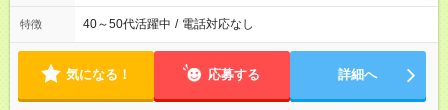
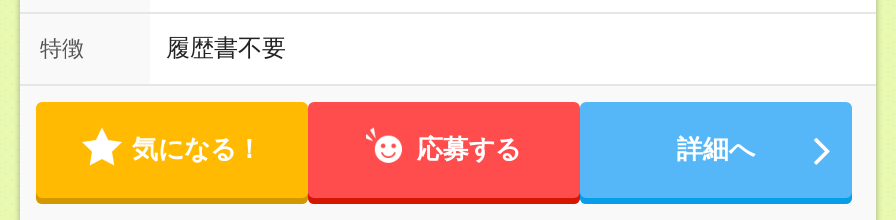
- 40～50代活躍中 / 電話対応なし
+ 履歴書不要
